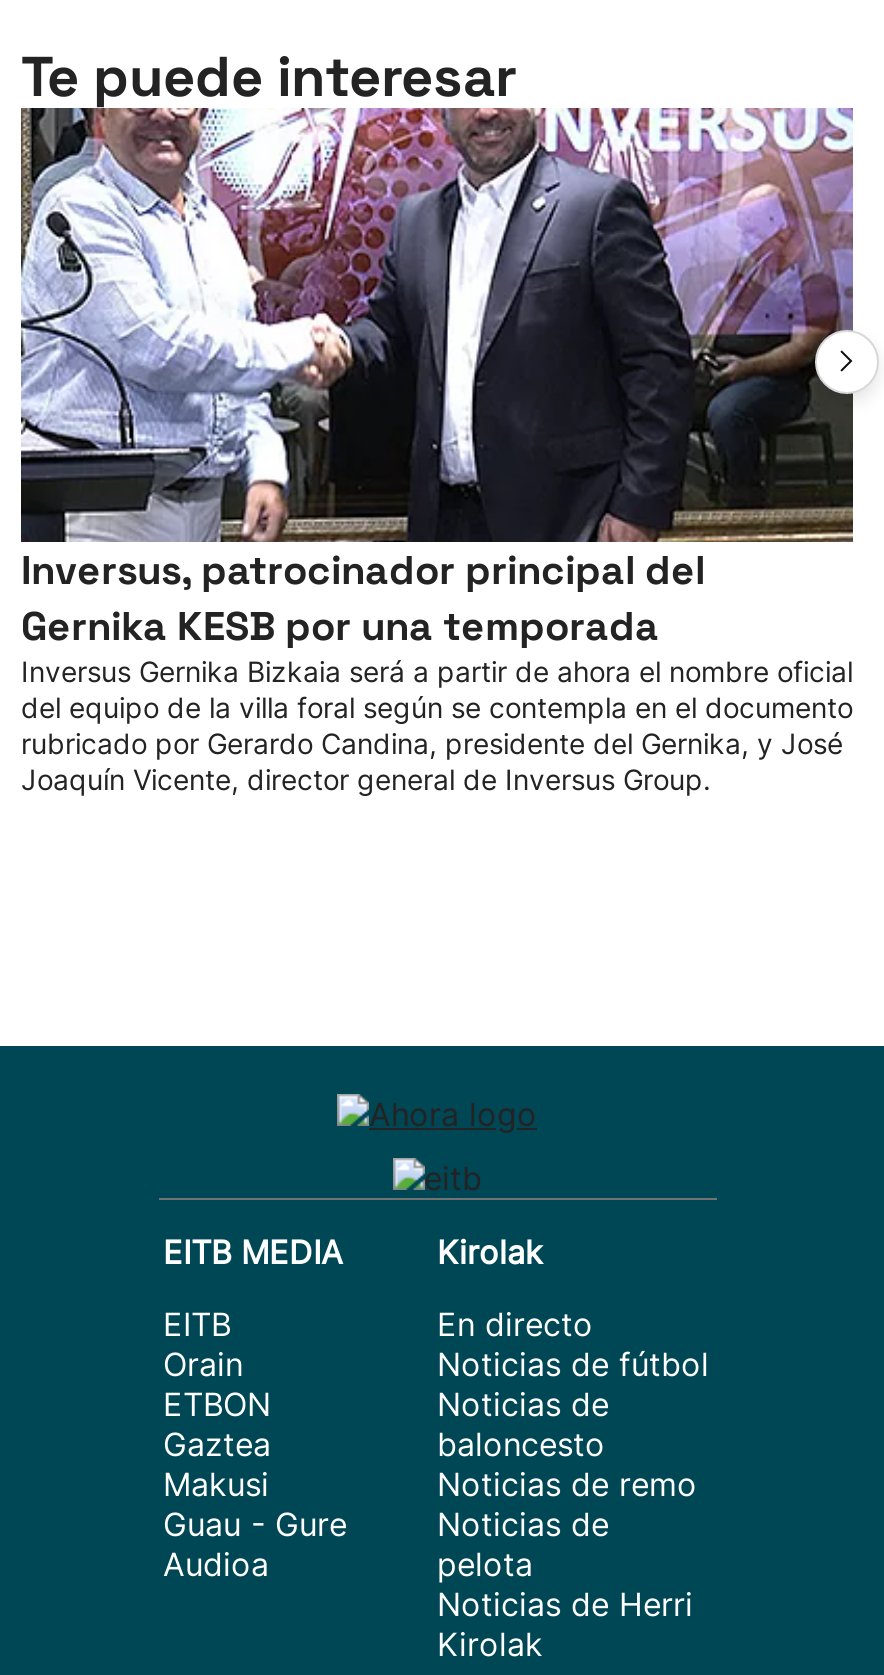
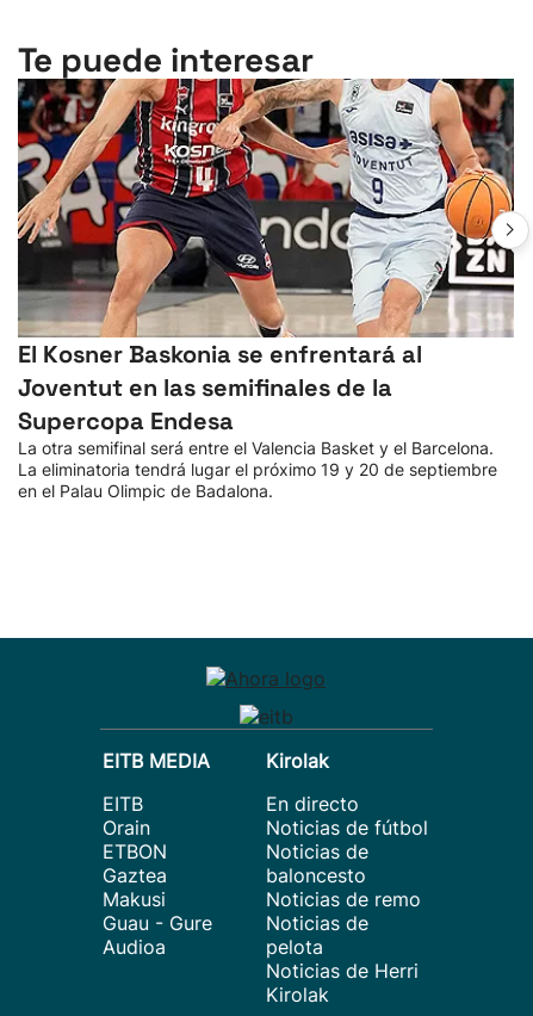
- [image]
- Inversus, patrocinador principal del
- Gernika KESB por una temporada
- Inversus Gernika Bizkaia será a partir de ahora el nombre oficial
- del equipo de la villa foral según se contempla en el documento
- rubricado por Gerardo Candina, presidente del Gernika, y José
- Joaquín Vicente, director general de Inversus Group.
+ [image]
+ El Kosner Baskonia se enfrentará al
+ Joventut en las semifinales de la
+ Supercopa Endesa
+ La otra semifinal será entre el Valencia Basket y el Barcelona.
+ La eliminatoria tendrá lugar el próximo 19 y 20 de septiembre
+ en el Palau Olimpic de Badalona.
